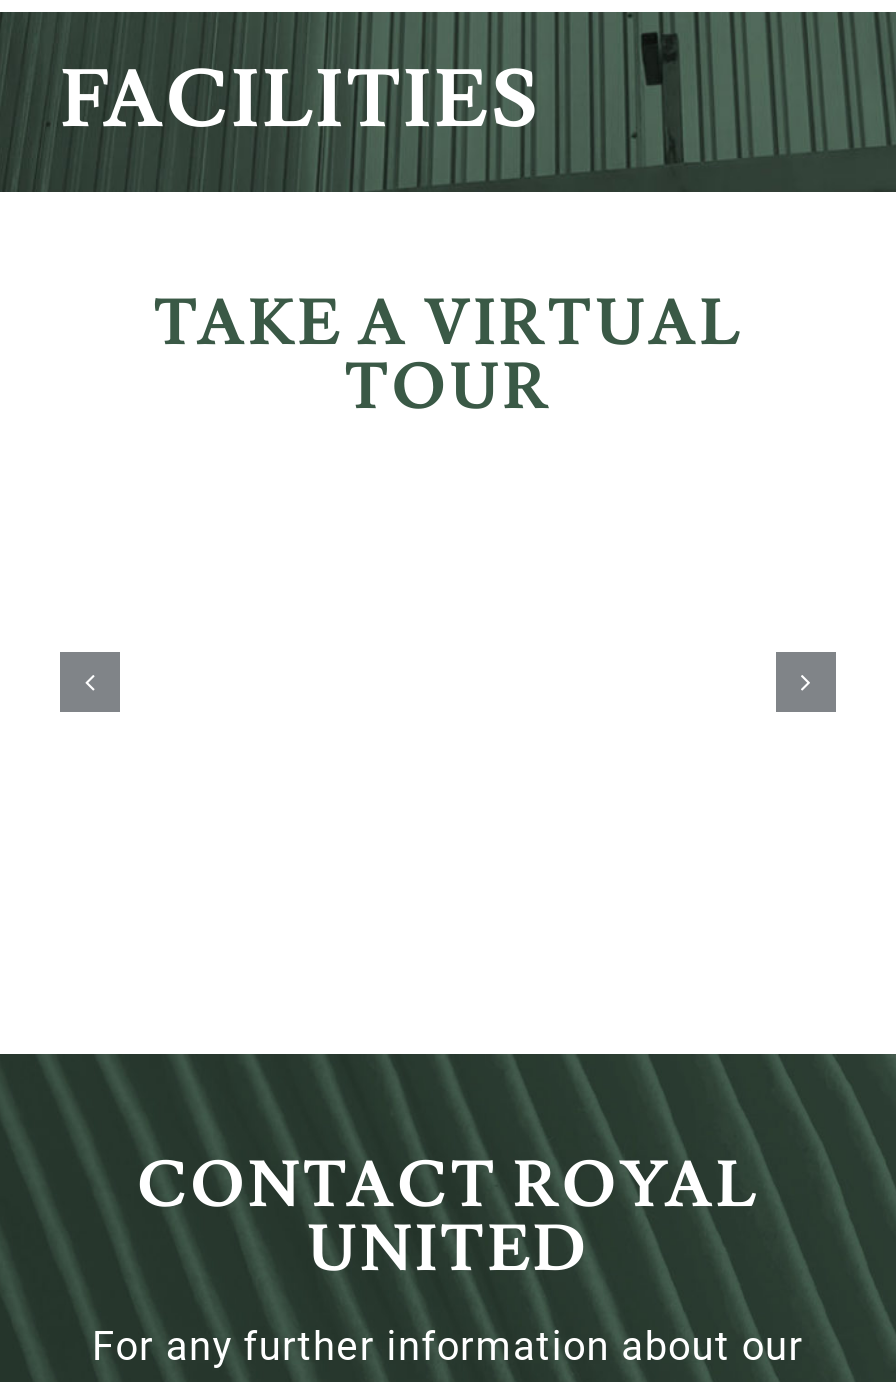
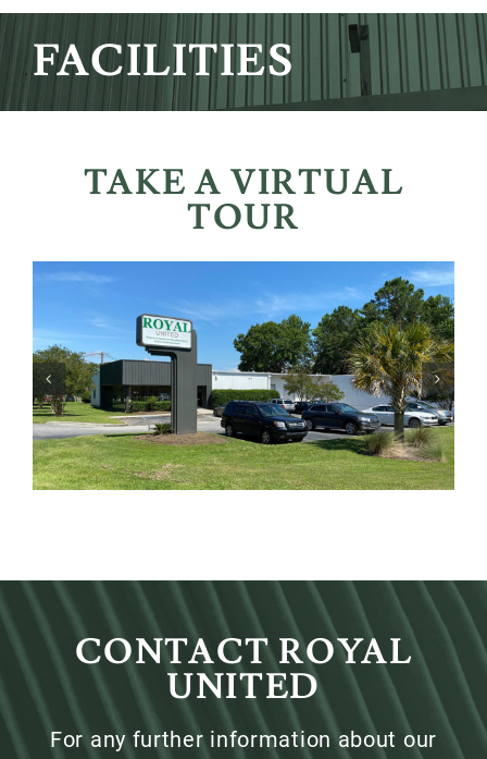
+ [image]
